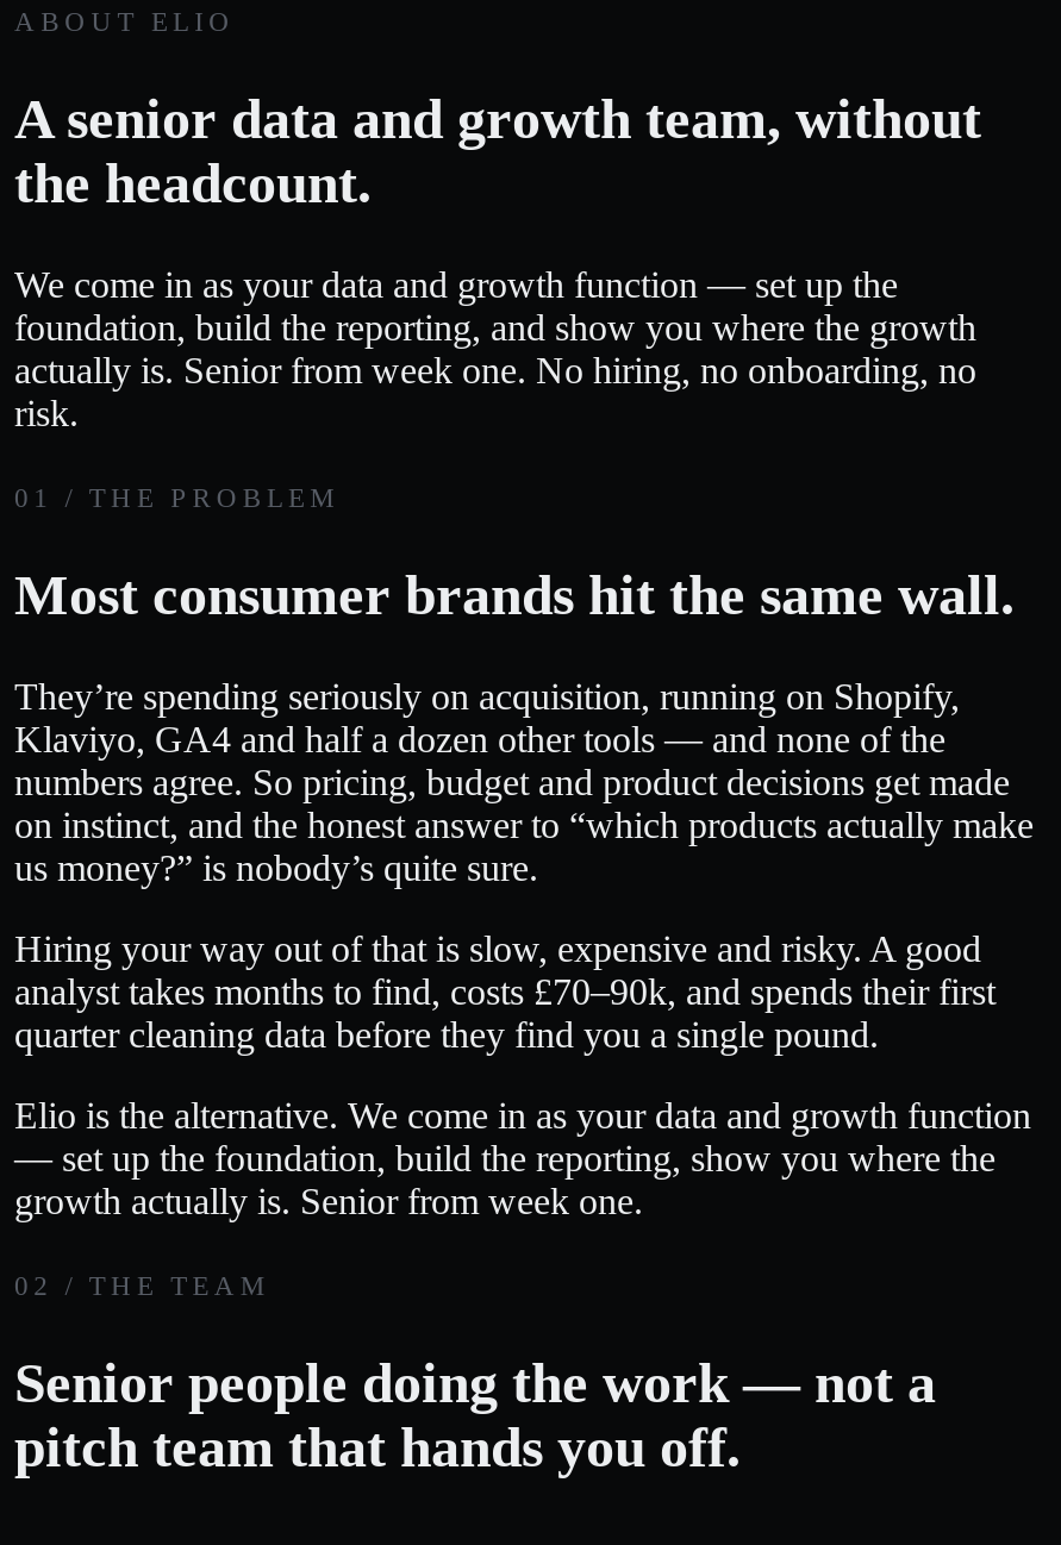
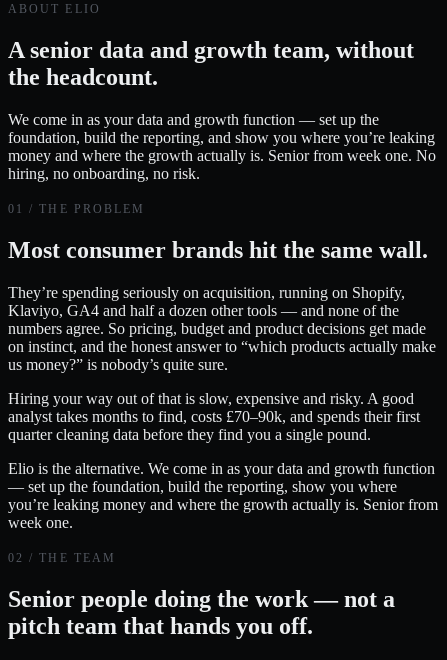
- foundation, build the reporting, and show you where the growth
- actually is. Senior from week one. No hiring, no onboarding, no
- risk.
+ foundation, build the reporting, and show you where you’re leaking
+ money and where the growth actually is. Senior from week one. No
+ hiring, no onboarding, no risk.

- — set up the foundation, build the reporting, show you where the
- growth actually is. Senior from week one.
+ — set up the foundation, build the reporting, show you where
+ you’re leaking money and where the growth actually is. Senior from
+ week one.
